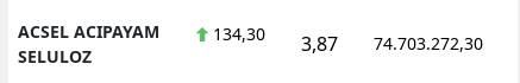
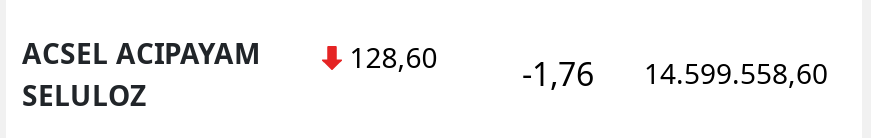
- 134,30
+ 128,60

- 3,87
+ -1,76

- 74.703.272,30
+ 14.599.558,60
